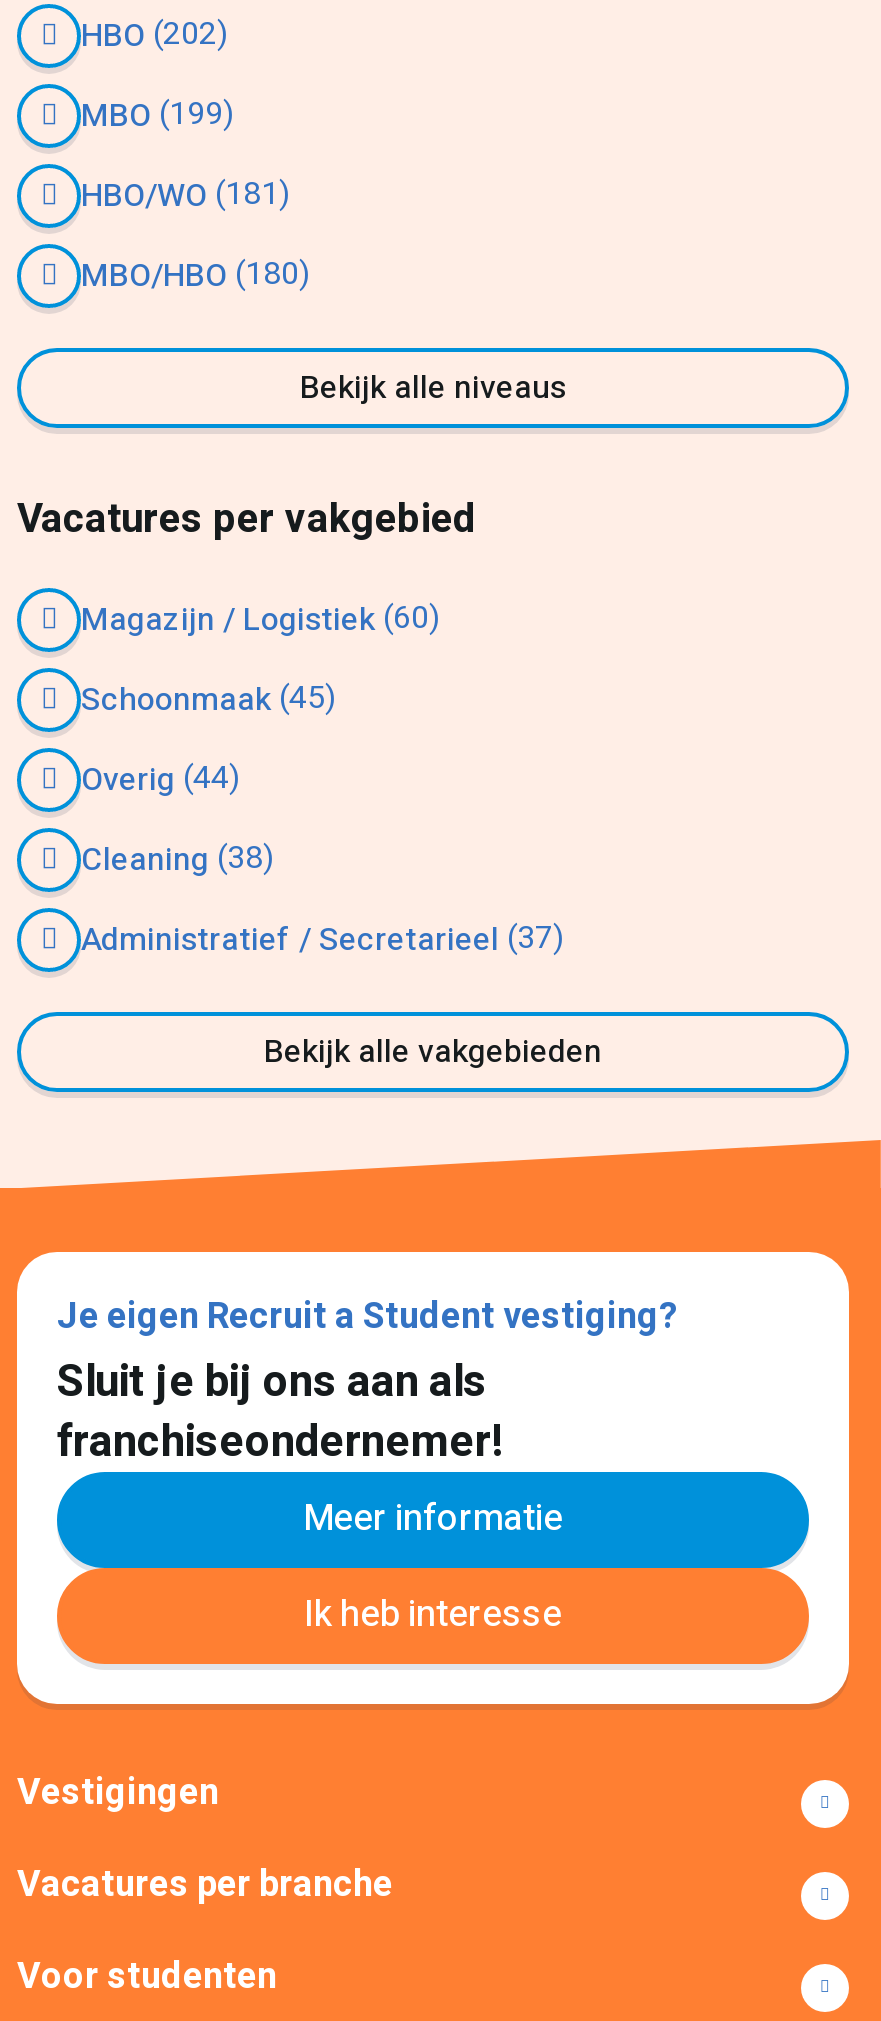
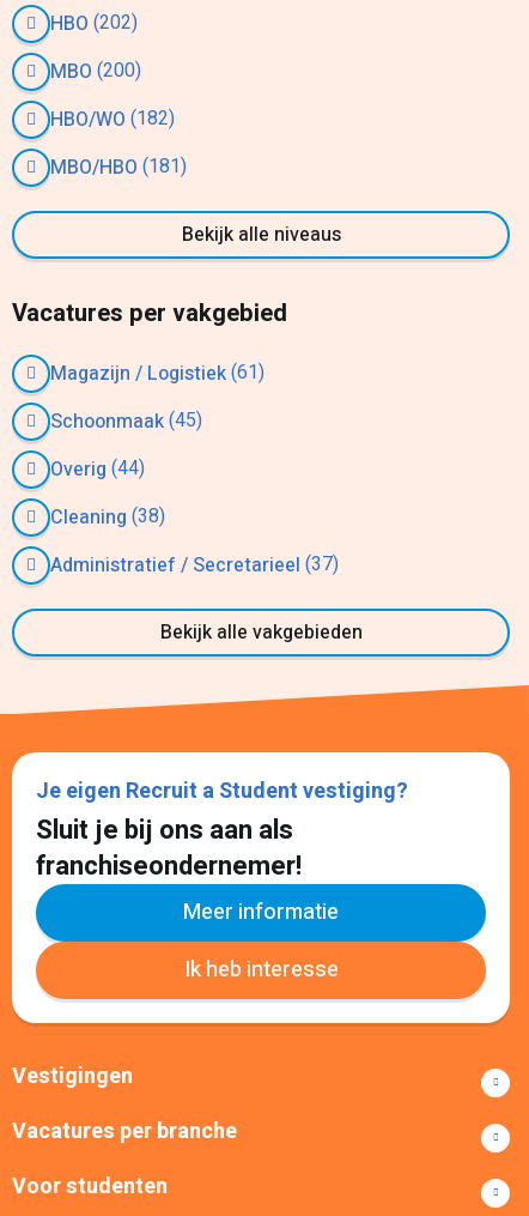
- MBO (199)
+ MBO (200)

- HBO/WO (181)
+ HBO/WO (182)

- MBO/HBO (180)
+ MBO/HBO (181)

- Magazijn / Logistiek (60)
+ Magazijn / Logistiek (61)
